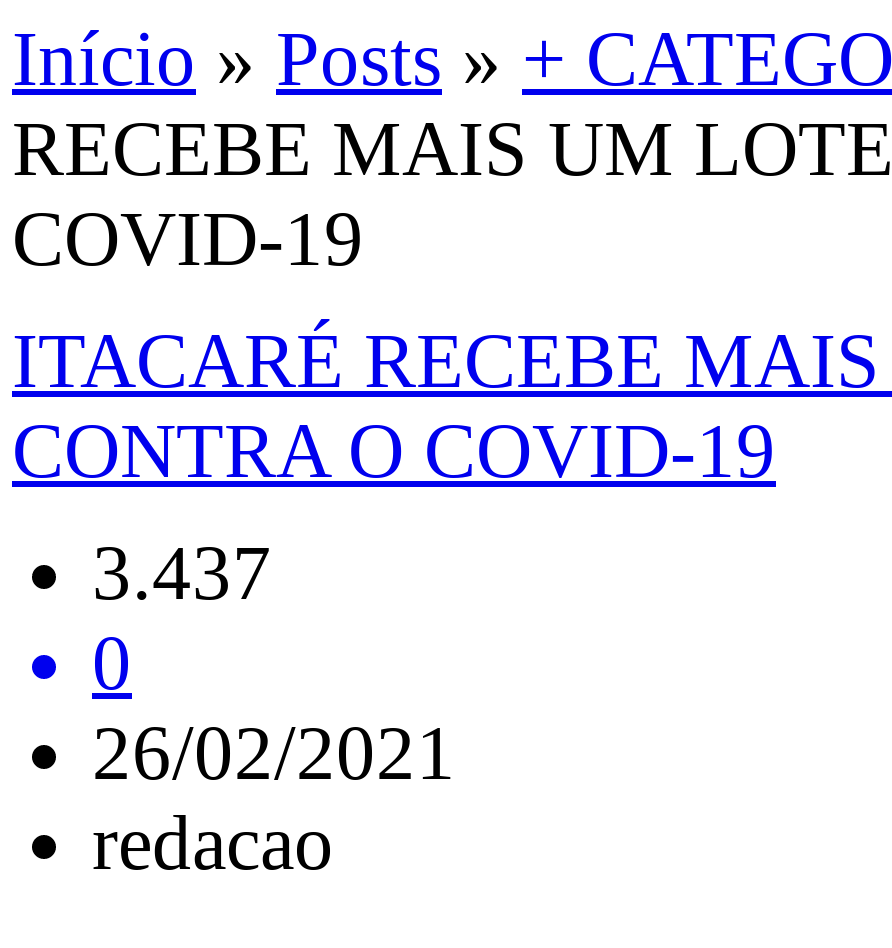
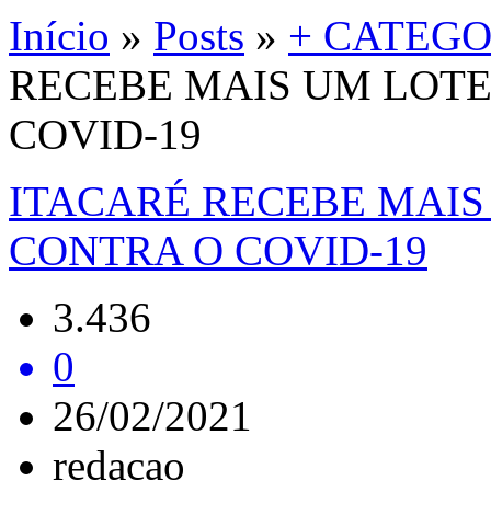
- 3.437
+ 3.436
